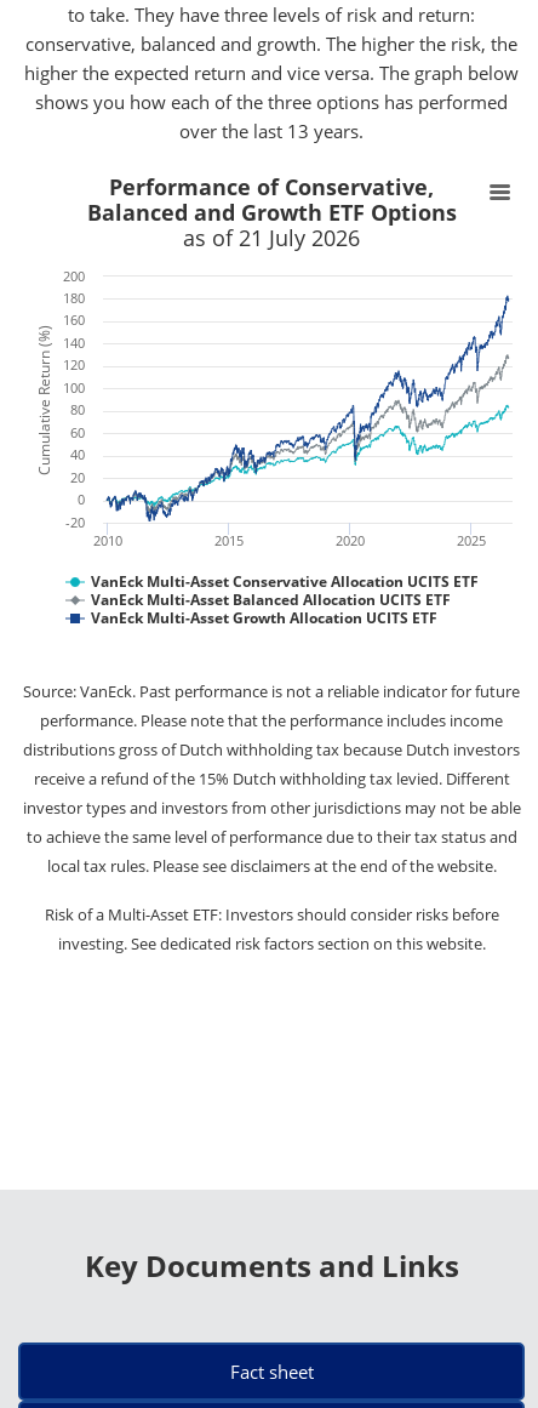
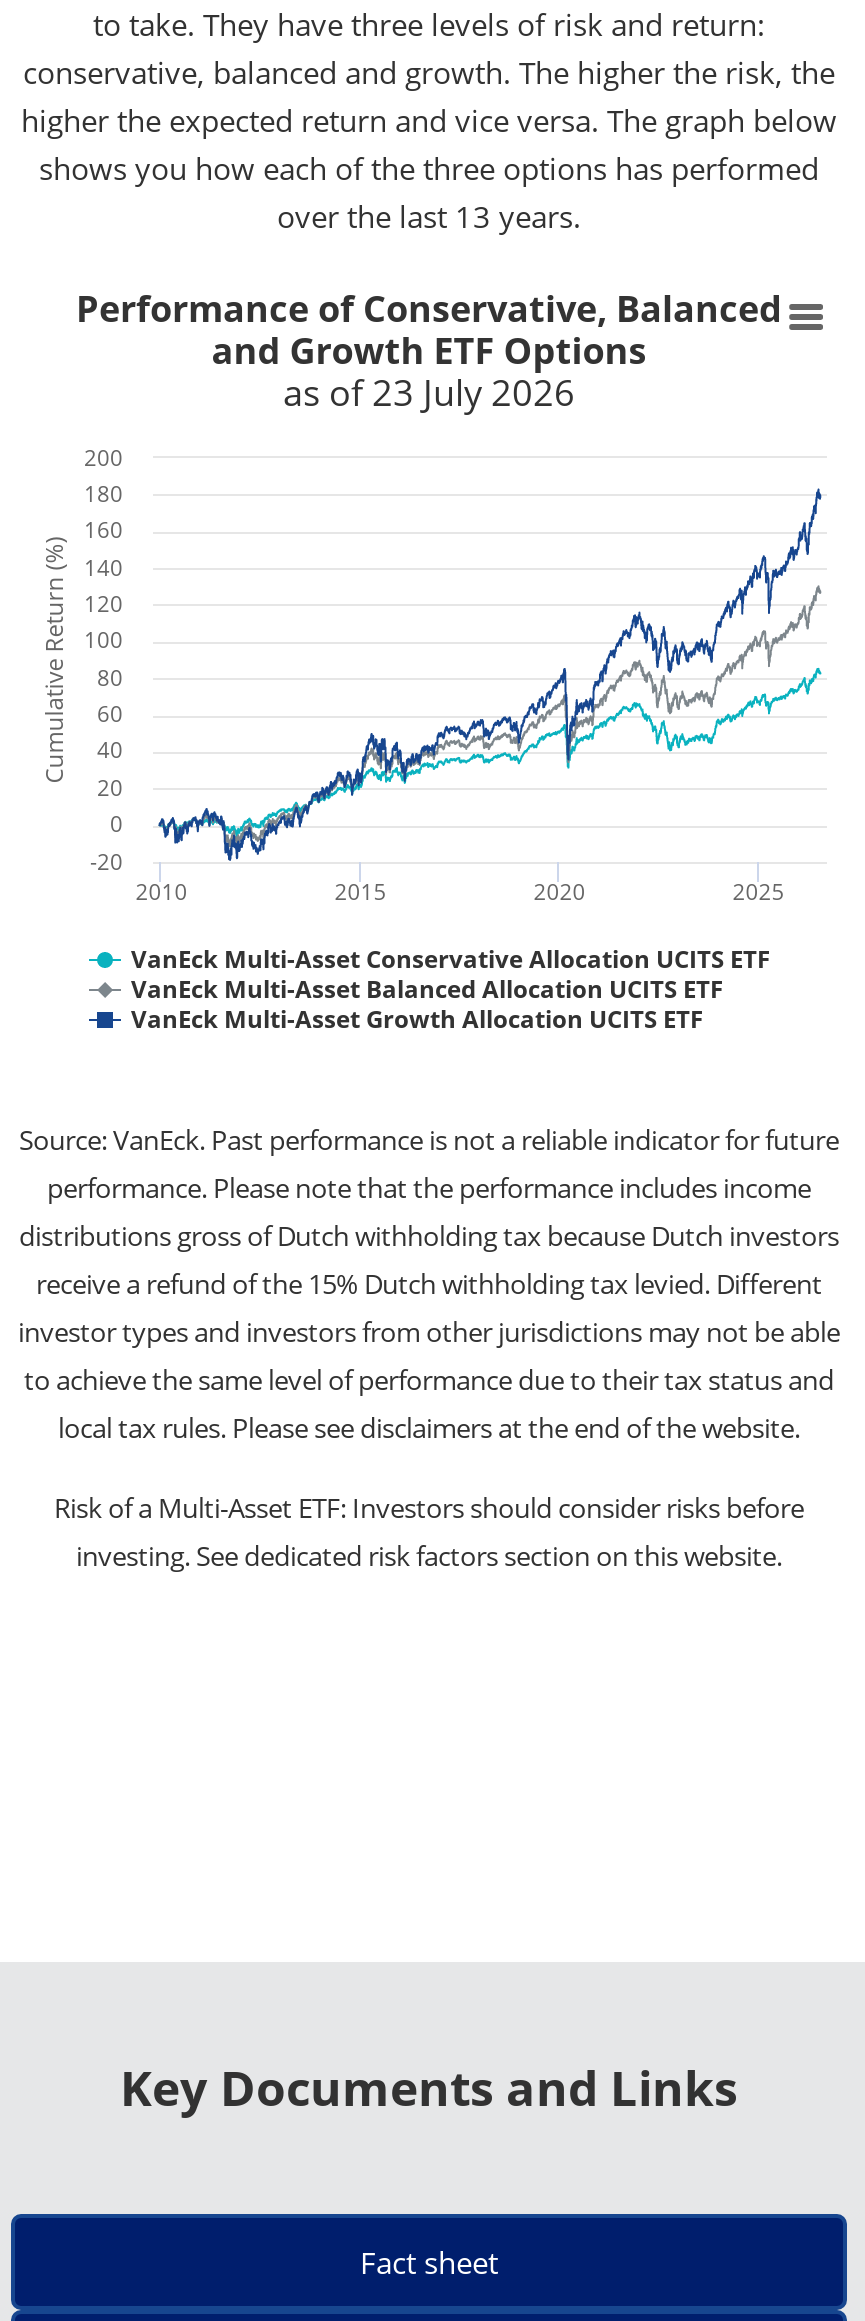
- Performance of Conservative,
- Balanced and Growth ETF Options
- as of 21 July 2026
+ Performance of Conservative, Balanced
+ and Growth ETF Options
+ as of 23 July 2026
